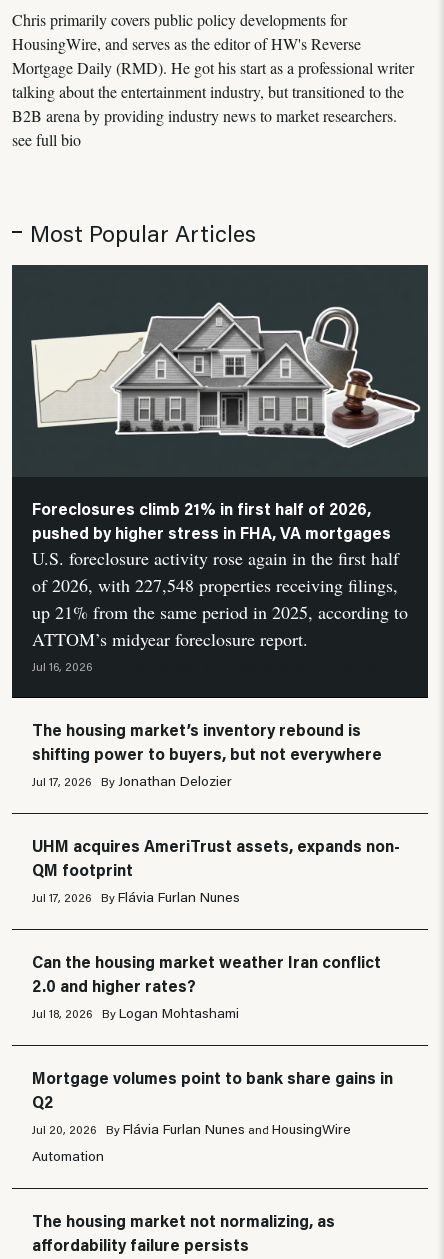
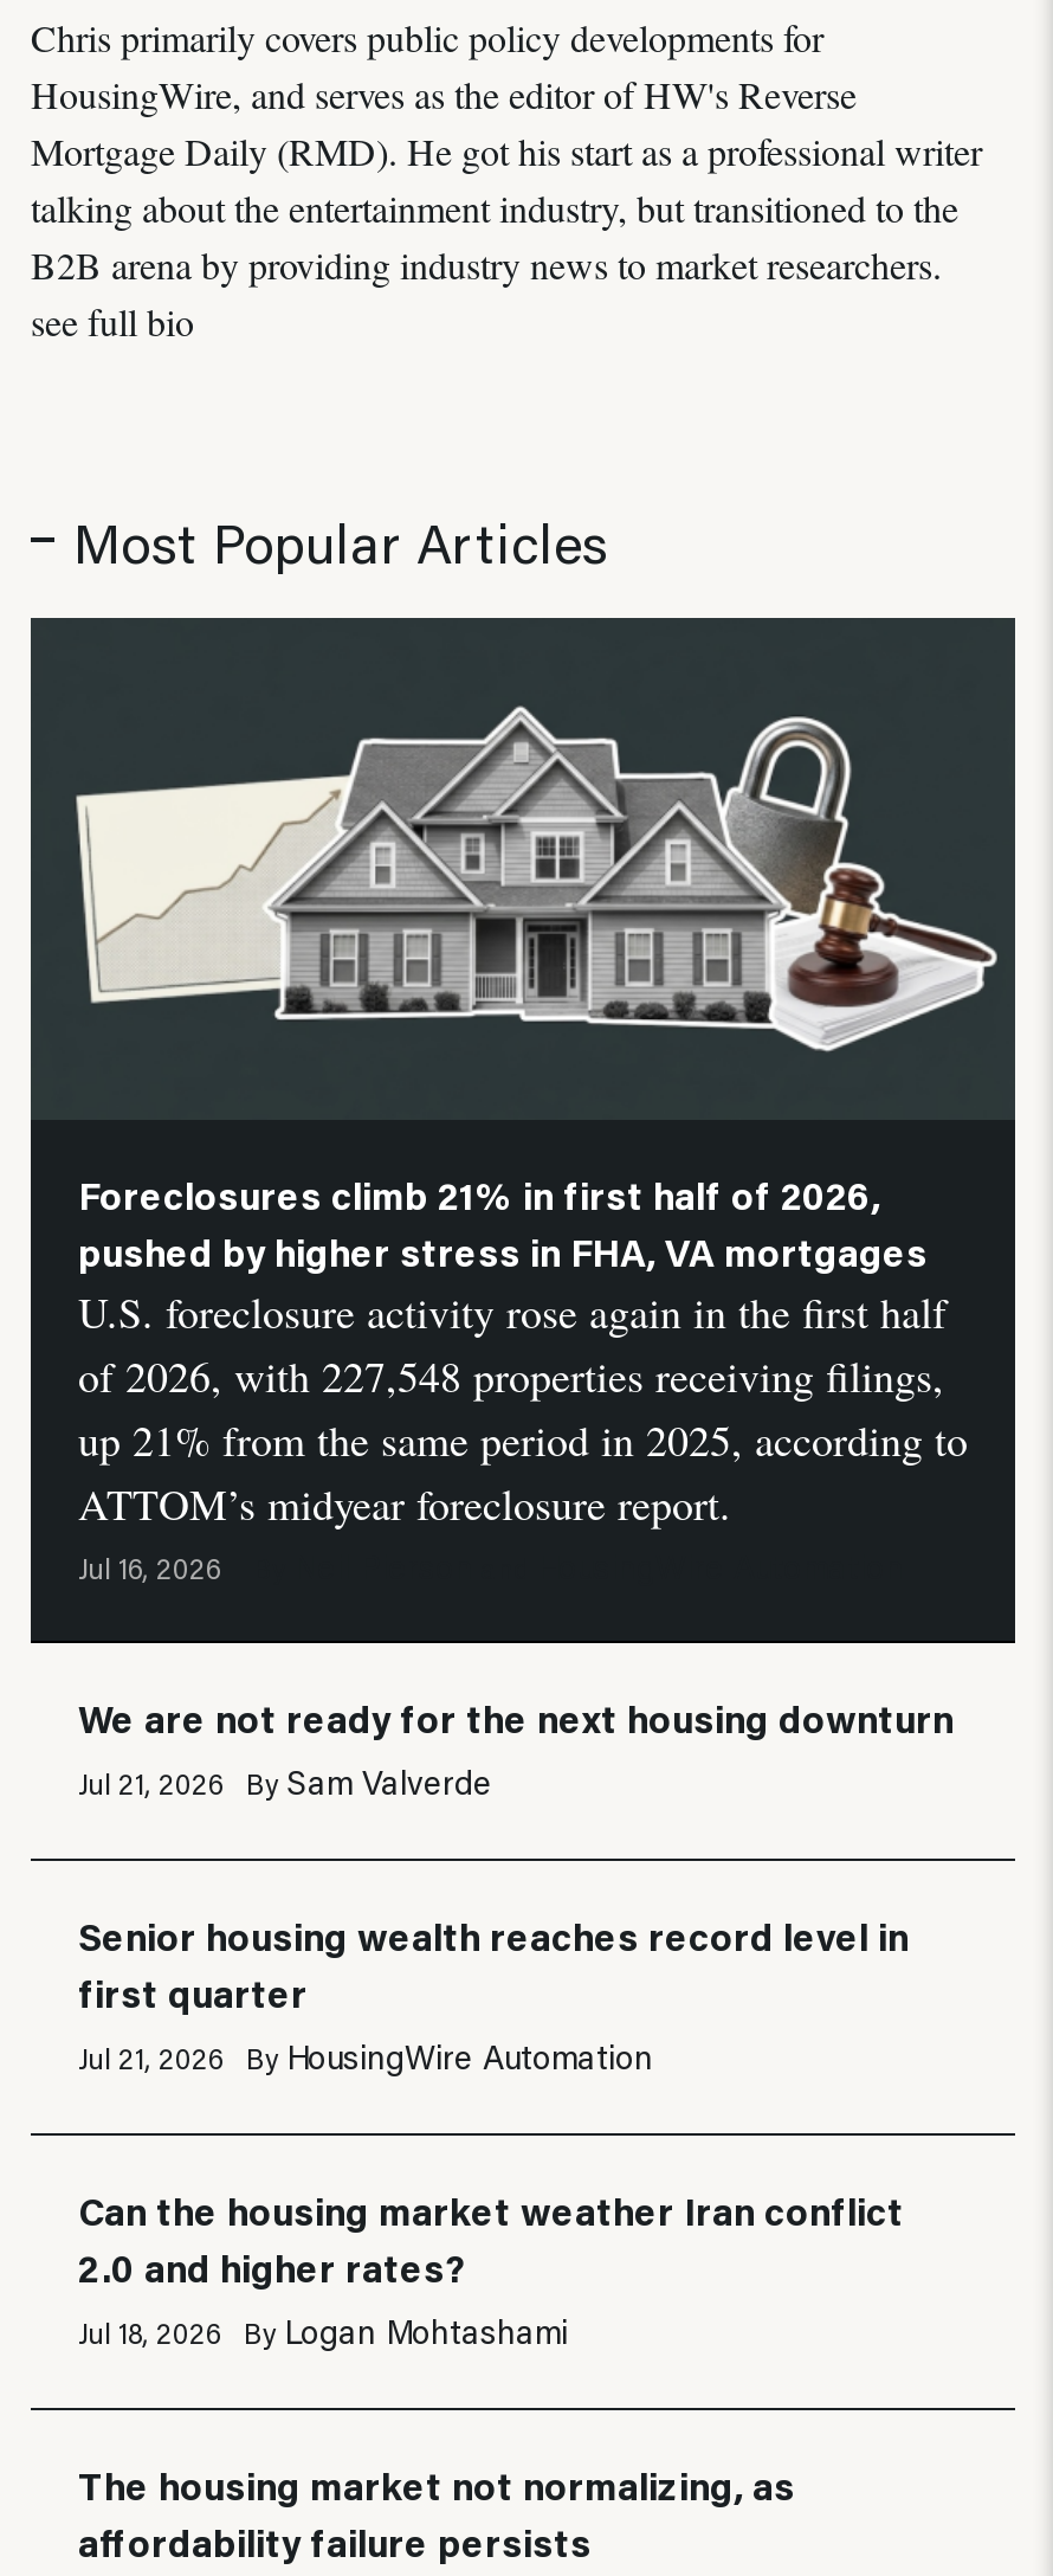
- The housing market’s inventory rebound is
- shifting power to buyers, but not everywhere
- Jul 17, 2026
- By Jonathan Delozier
+ We are not ready for the next housing downturn
+ Jul 21, 2026
+ By Sam Valverde

- UHM acquires AmeriTrust assets, expands non-
- QM footprint
- Jul 17, 2026
- By Flávia Furlan Nunes
+ Senior housing wealth reaches record level in
+ first quarter
+ Jul 21, 2026
+ By HousingWire Automation

- Mortgage volumes point to bank share gains in
- Q2
- Jul 20, 2026
- By Flávia Furlan Nunes and HousingWire
- Automation
